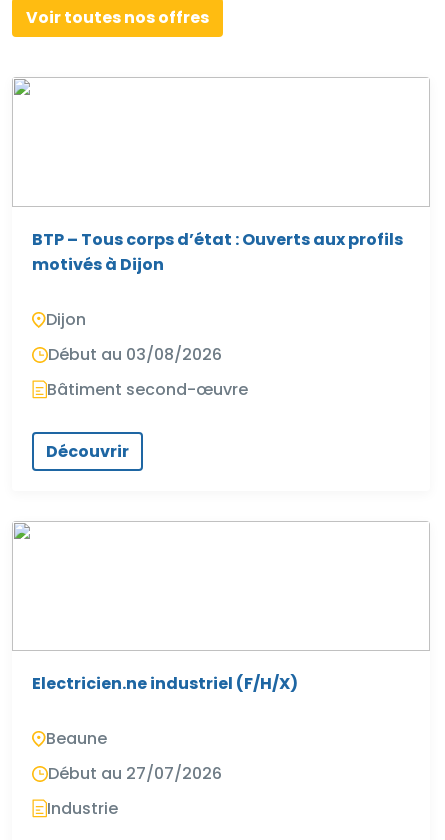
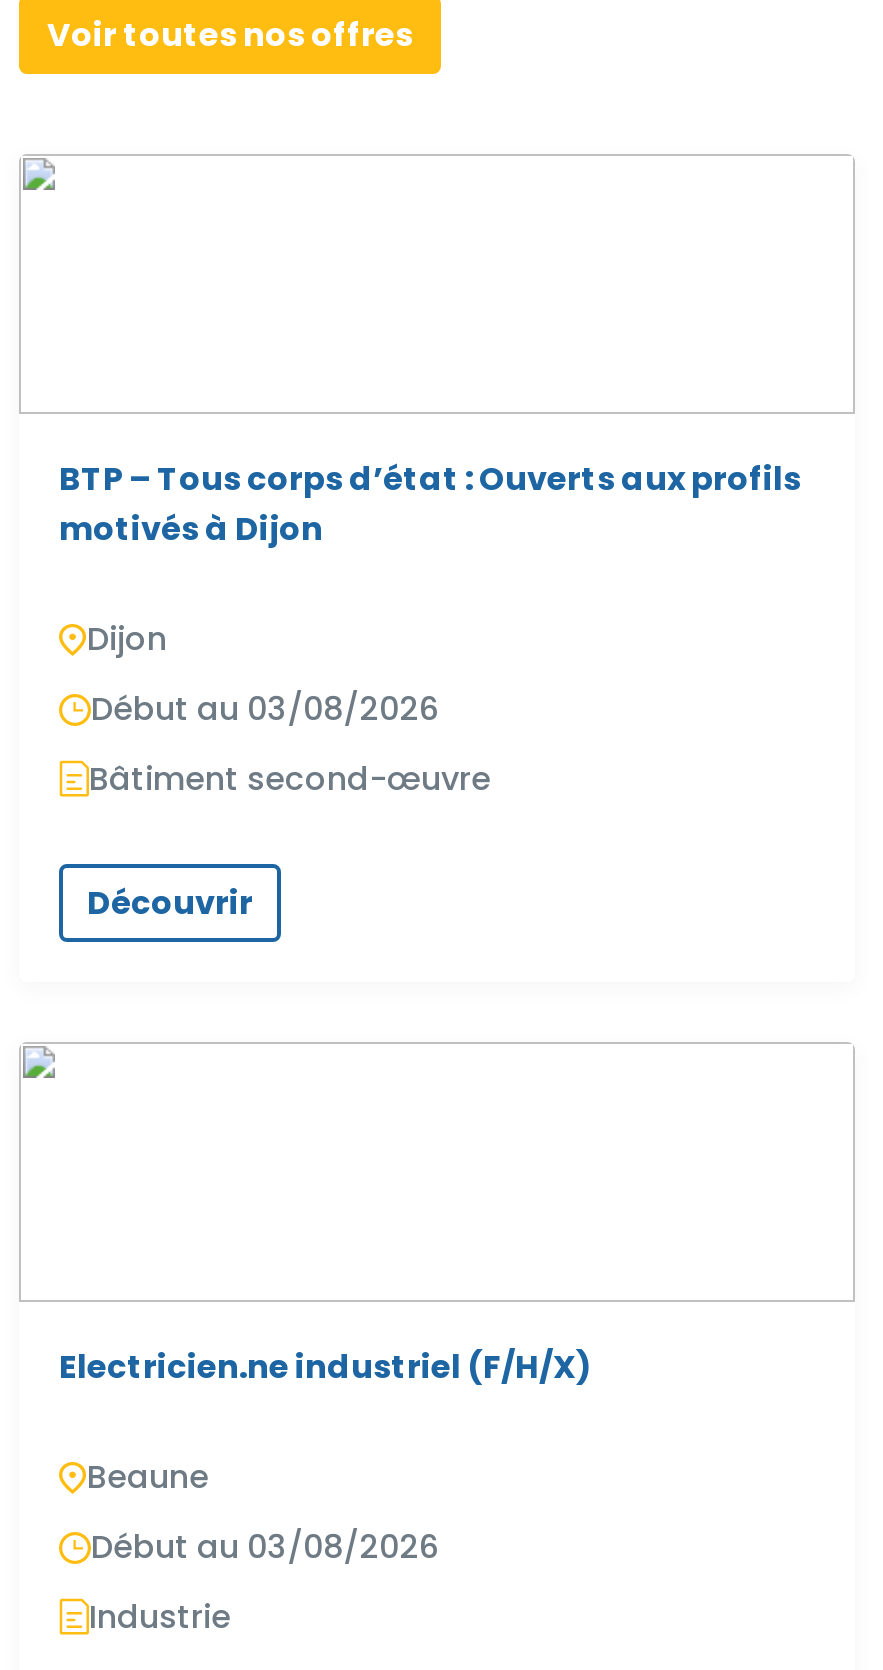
- Début au 27/07/2026
+ Début au 03/08/2026
